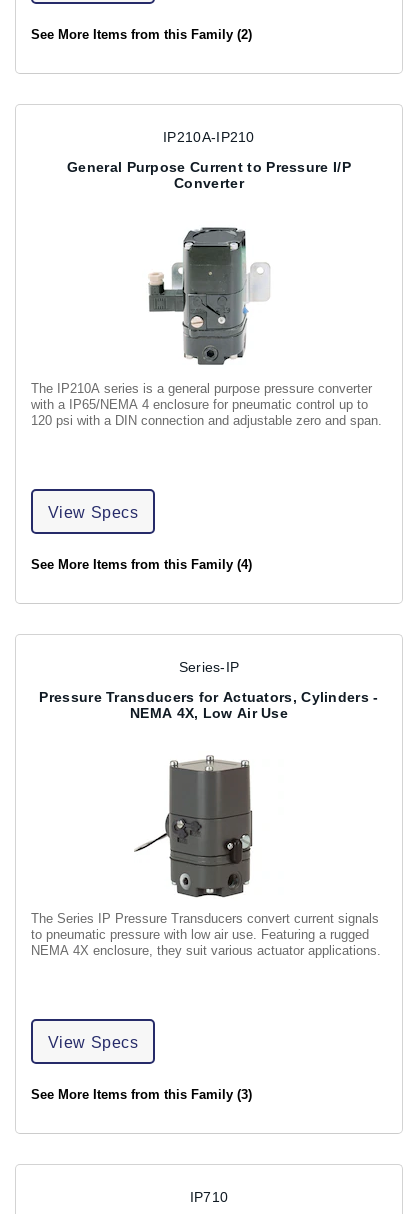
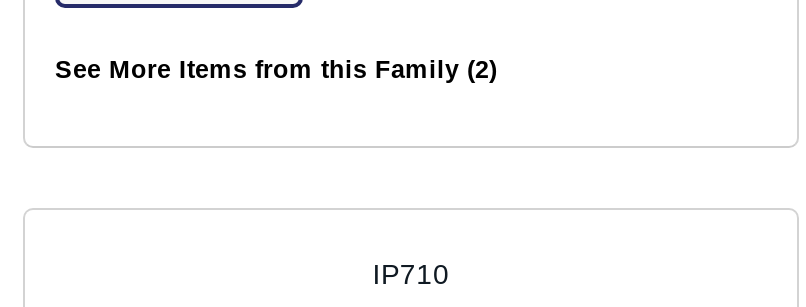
- IP210A-IP210
- General Purpose Current to Pressure I/P
- Converter

- [image]
- The IP210A series is a general purpose pressure converter
- with a IP65/NEMA 4 enclosure for pneumatic control up to
- 120 psi with a DIN connection and adjustable zero and span.

- View Specs
- See More Items from this Family (4)

- Series-IP
- Pressure Transducers for Actuators, Cylinders -
- NEMA 4X, Low Air Use

- [image]
- The Series IP Pressure Transducers convert current signals
- to pneumatic pressure with low air use. Featuring a rugged
- NEMA 4X enclosure, they suit various actuator applications.

- View Specs
- See More Items from this Family (3)
